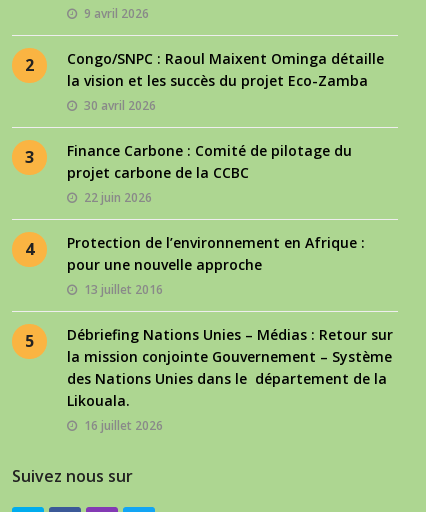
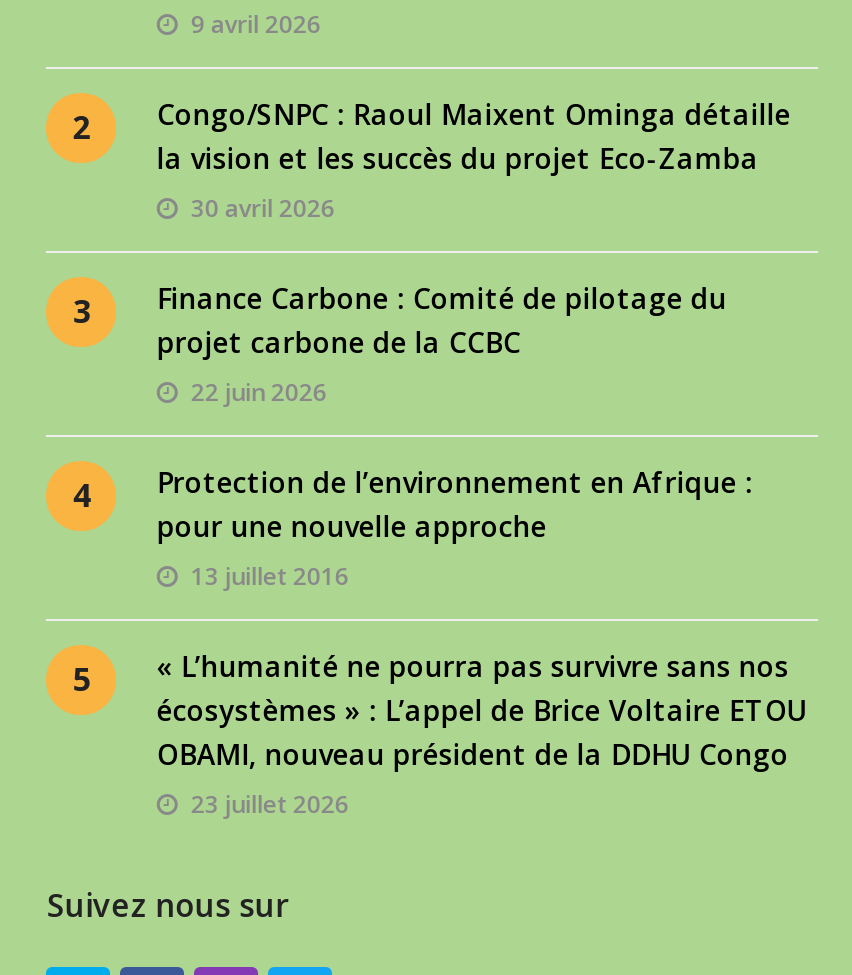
- Débriefing Nations Unies – Médias : Retour sur
- la mission conjointe Gouvernement – Système
- des Nations Unies dans le département de la
- Likouala.
- 16 juillet 2026
+ « L’humanité ne pourra pas survivre sans nos
+ écosystèmes » : L’appel de Brice Voltaire ETOU
+ OBAMI, nouveau président de la DDHU Congo
+ 23 juillet 2026
